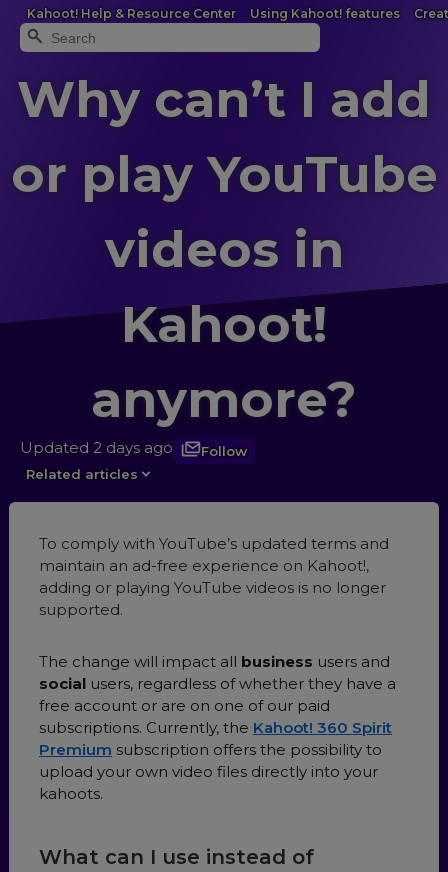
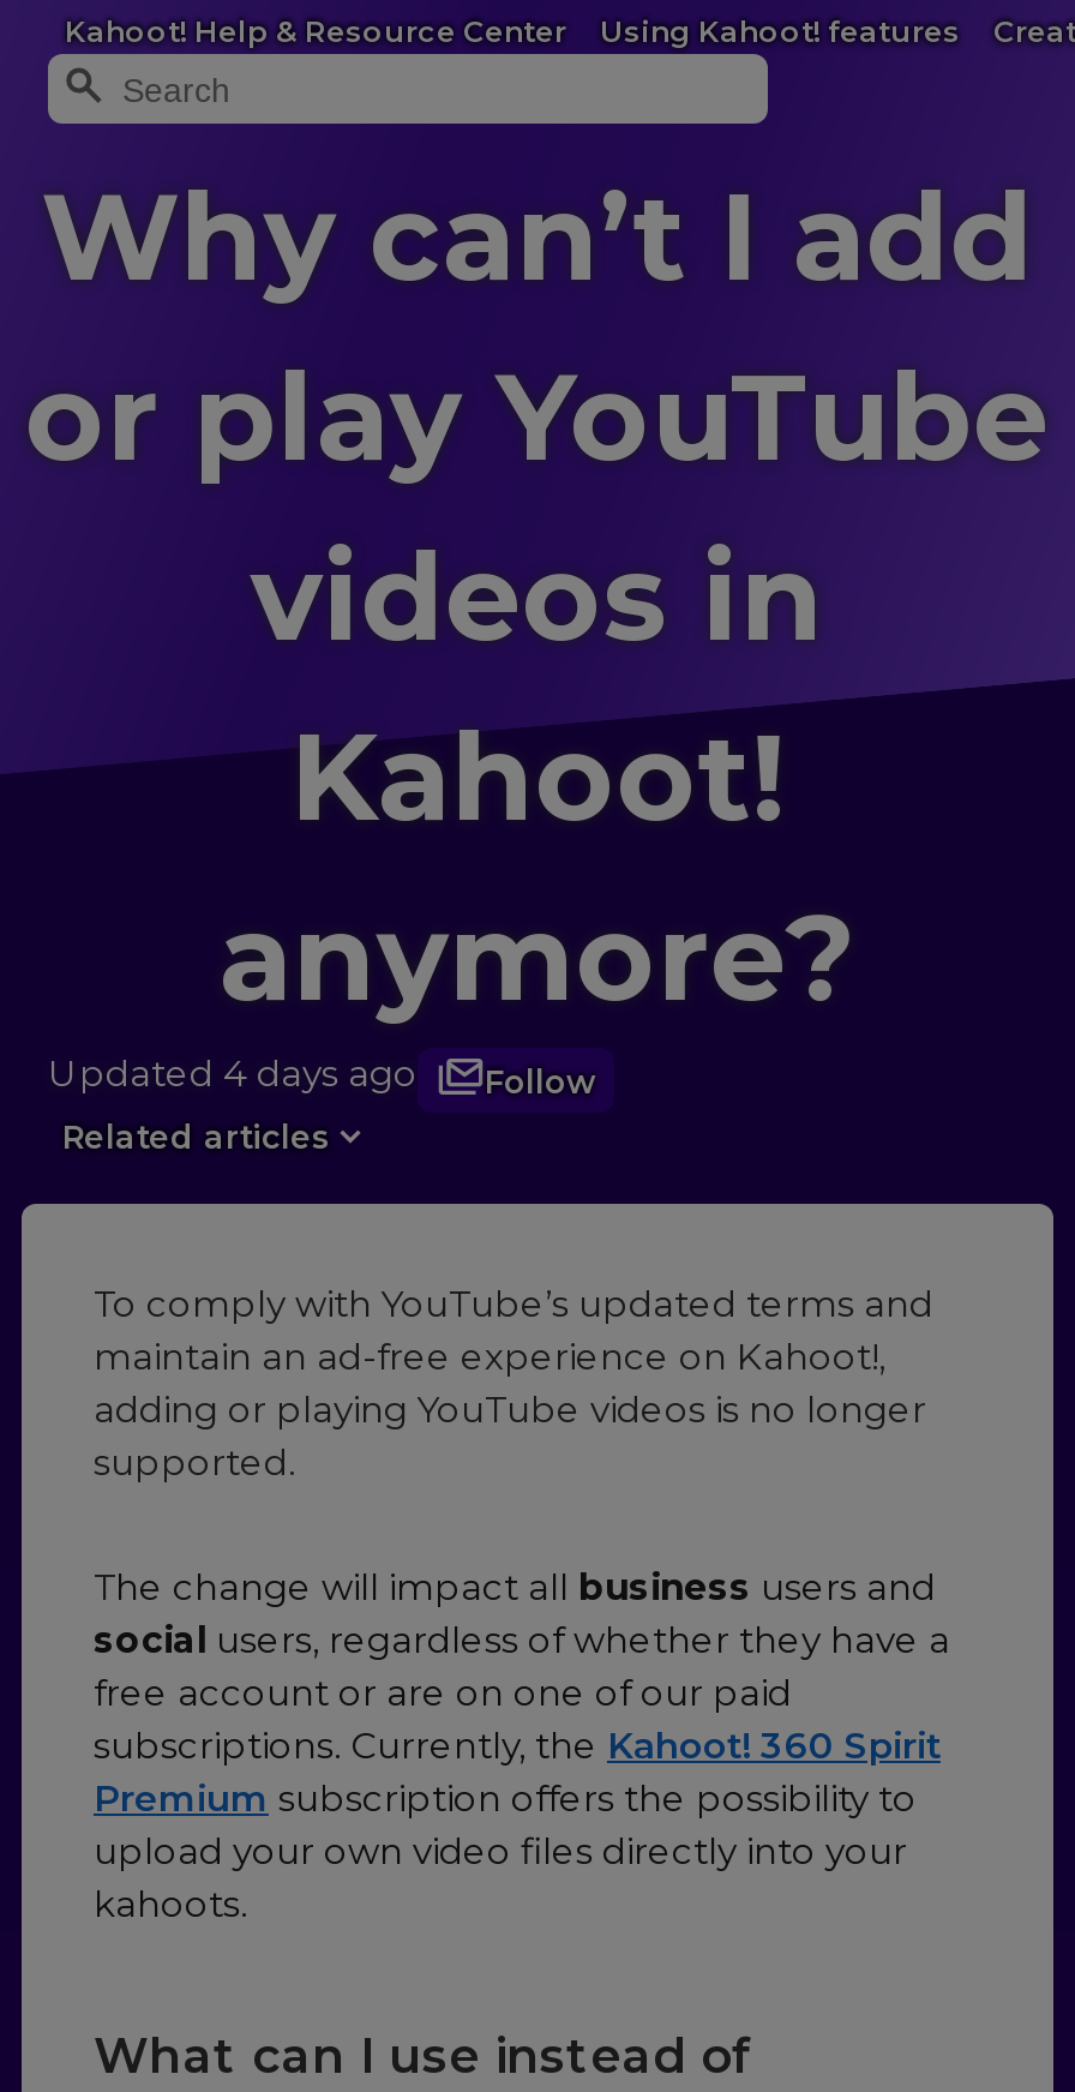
- Updated 2 days ago
+ Updated 4 days ago
